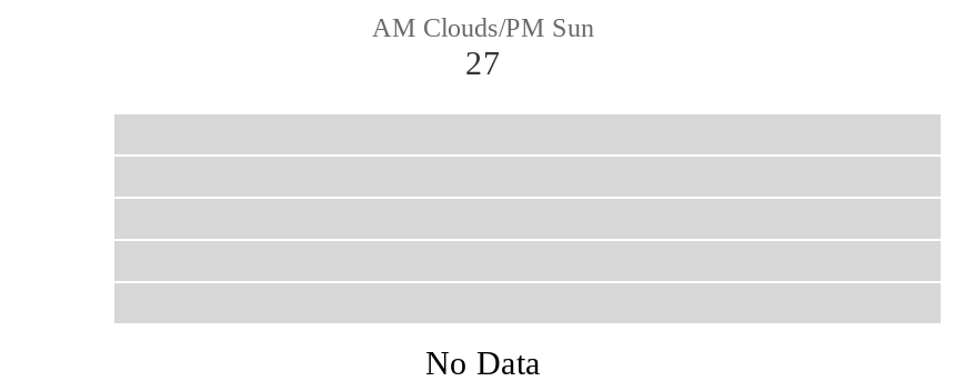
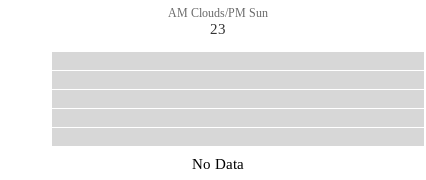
- 27
+ 23
